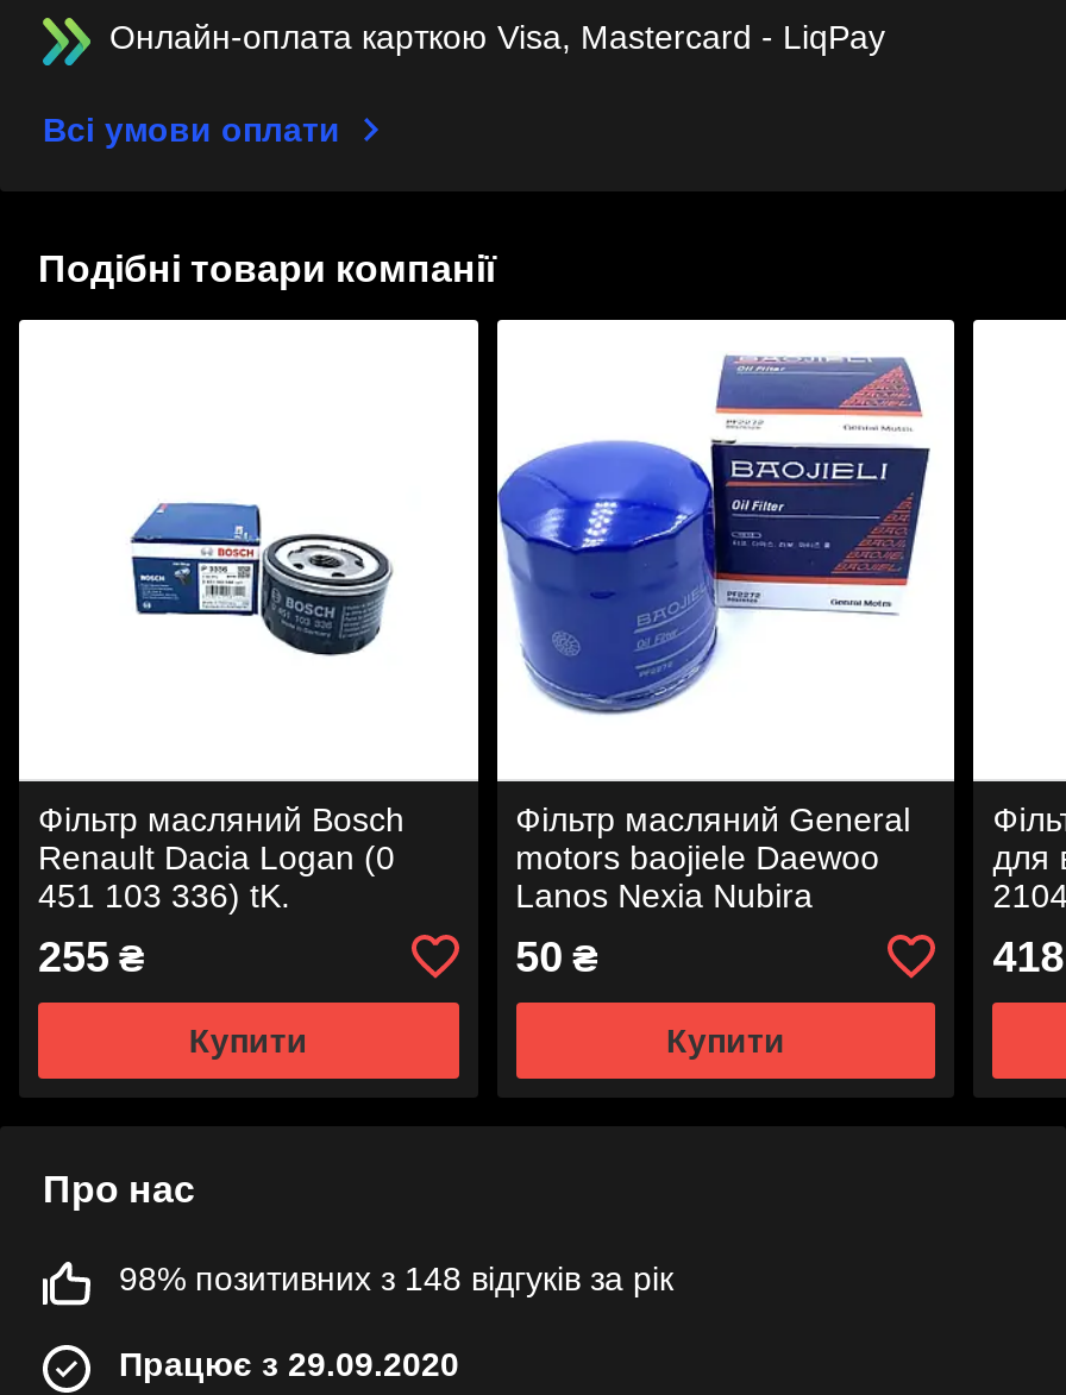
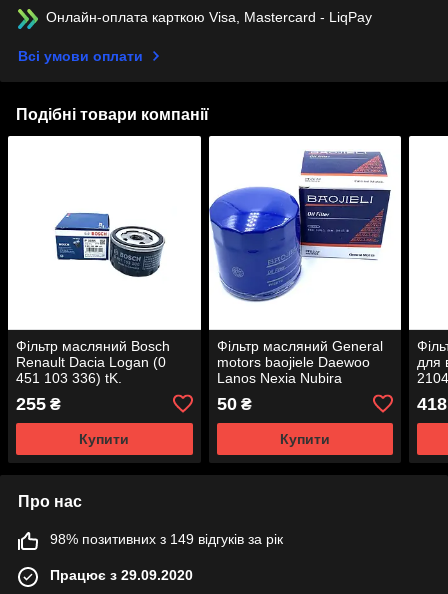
- 98% позитивних з 148 відгуків за рік
+ 98% позитивних з 149 відгуків за рік
